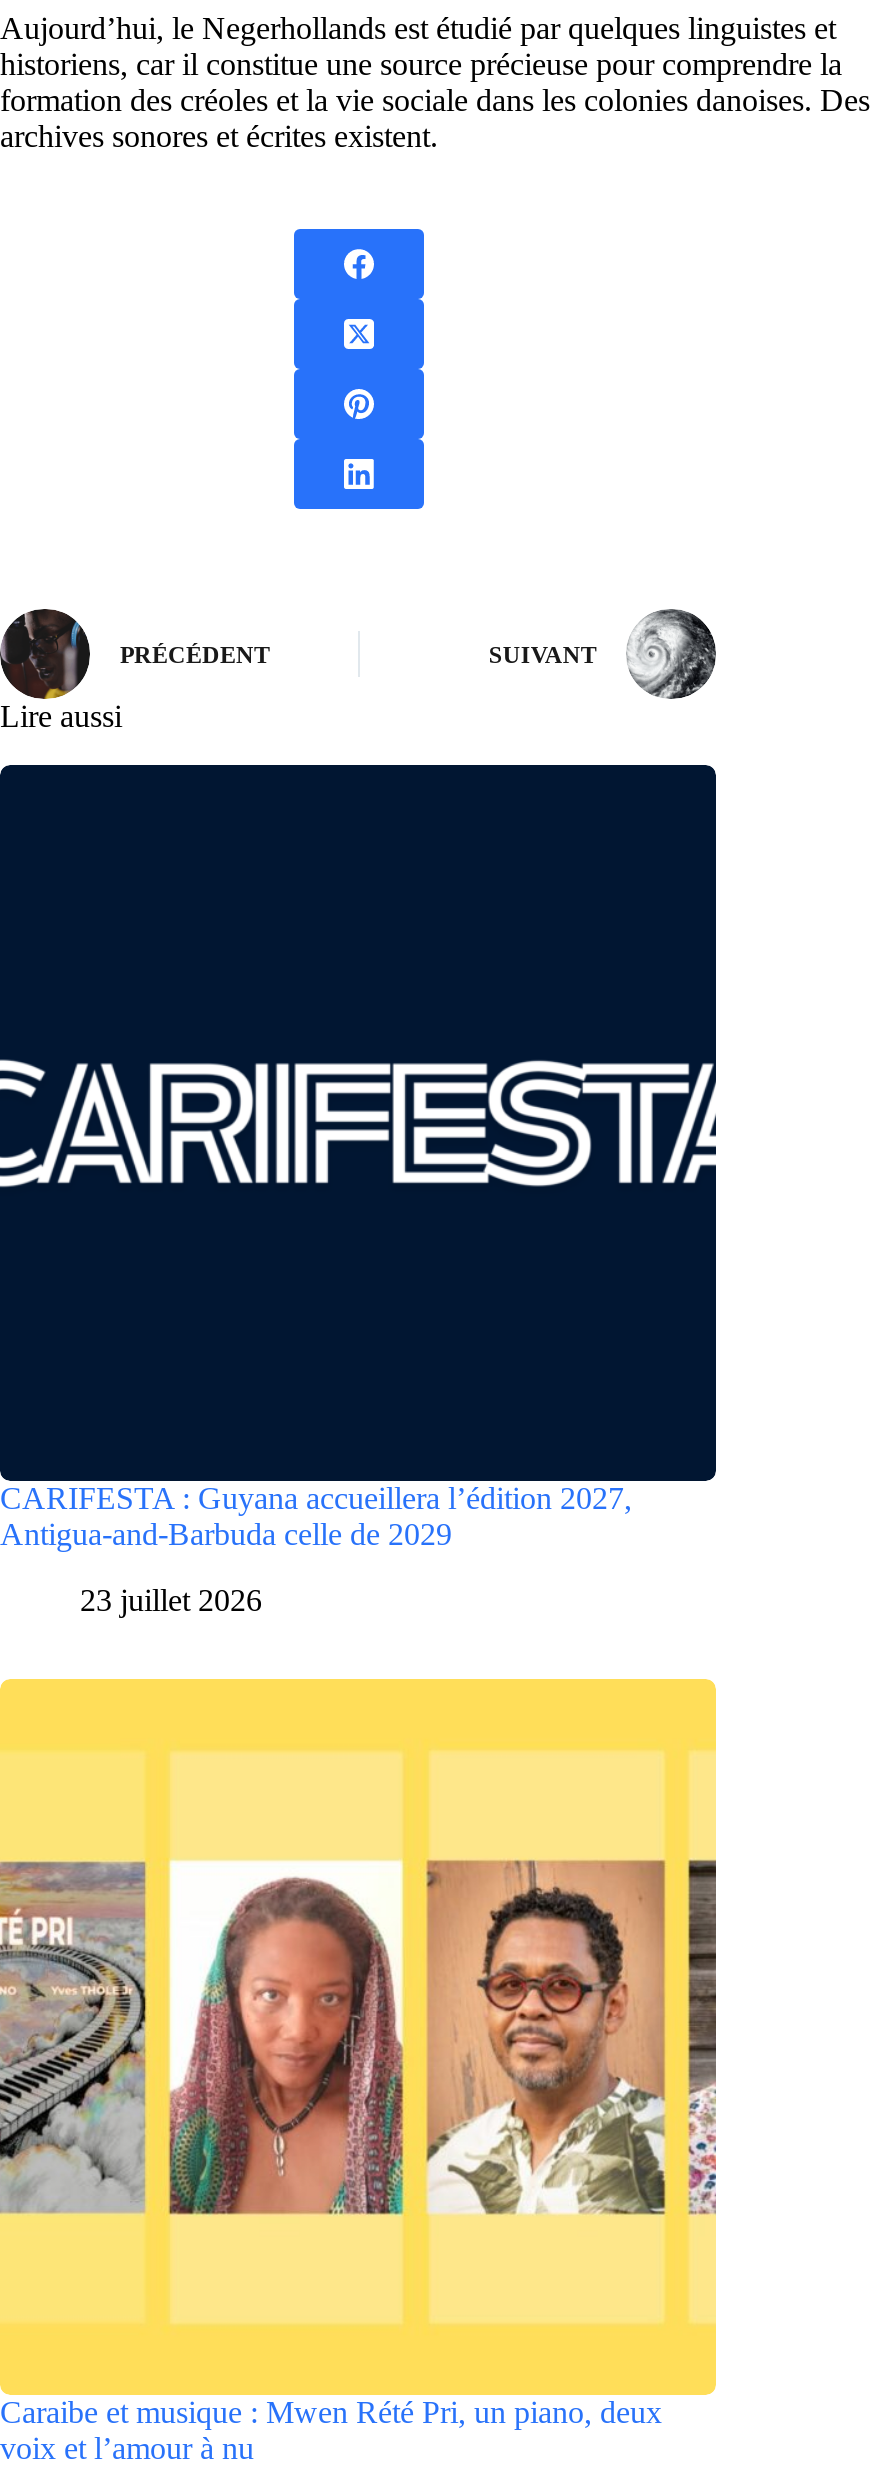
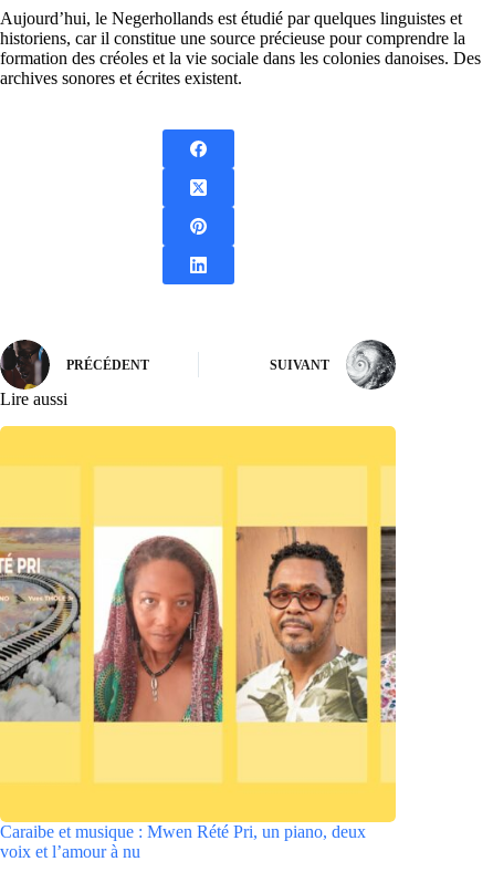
- [image]
- CARIFESTA : Guyana accueillera l’édition 2027,
- Antigua-and-Barbuda celle de 2029
- 23 juillet 2026
